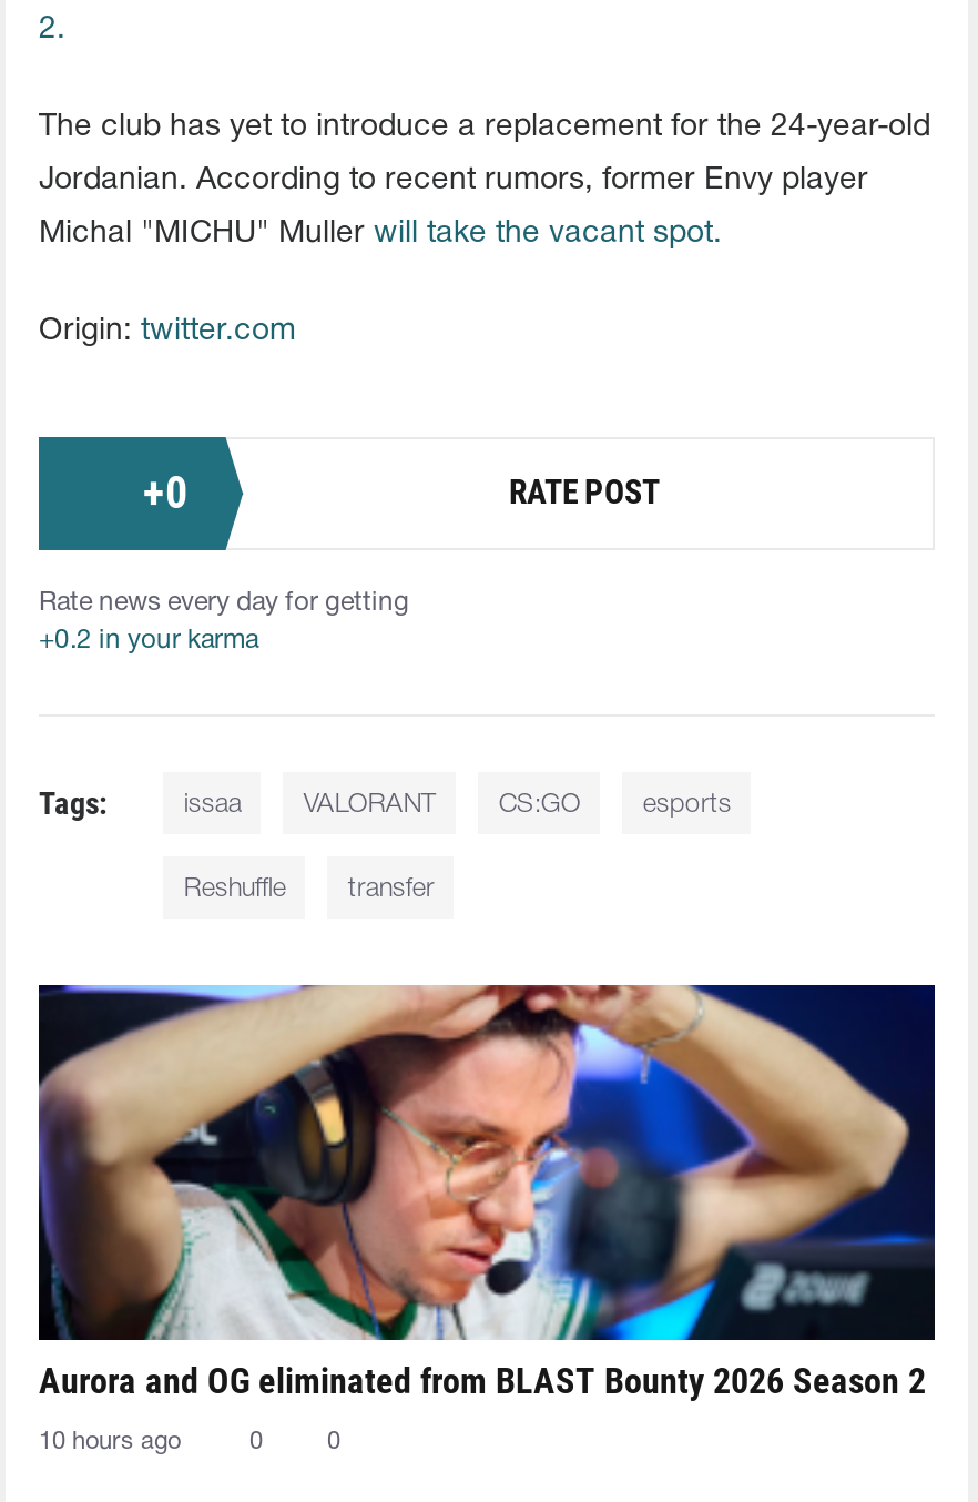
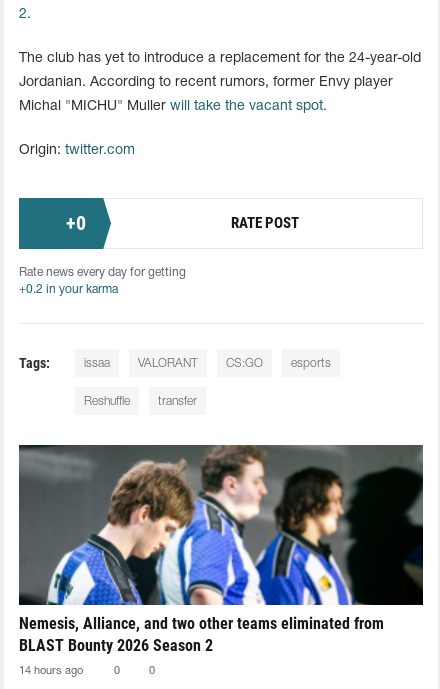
- [image]
- Aurora and OG eliminated from BLAST Bounty 2026 Season 2
+ [image]
+ Nemesis, Alliance, and two other teams eliminated from
+ BLAST Bounty 2026 Season 2

- 10 hours ago
+ 14 hours ago
